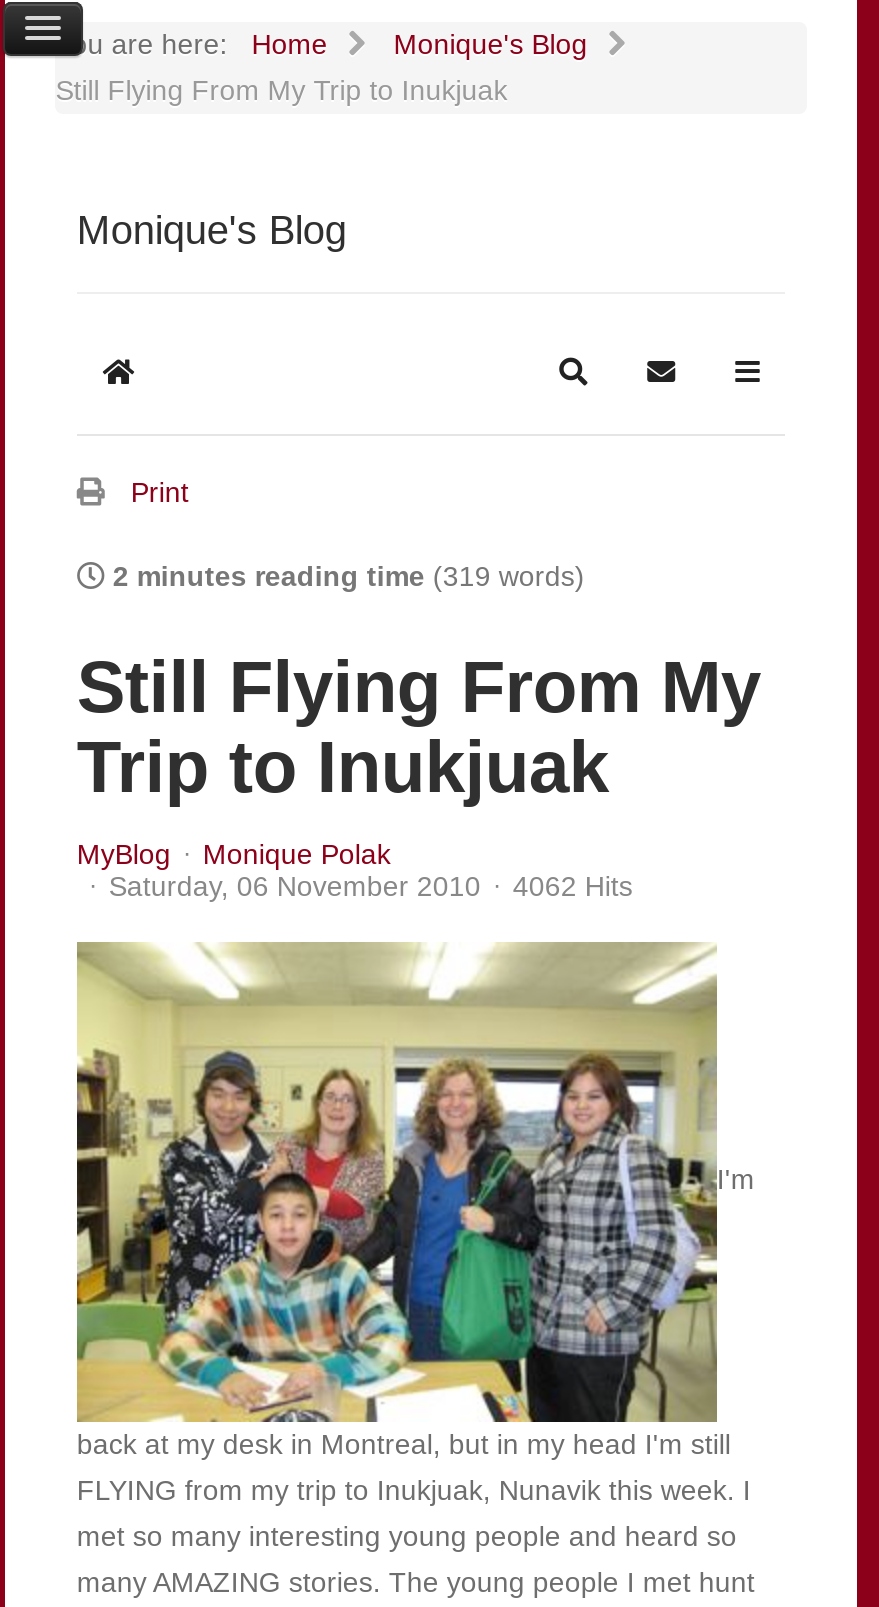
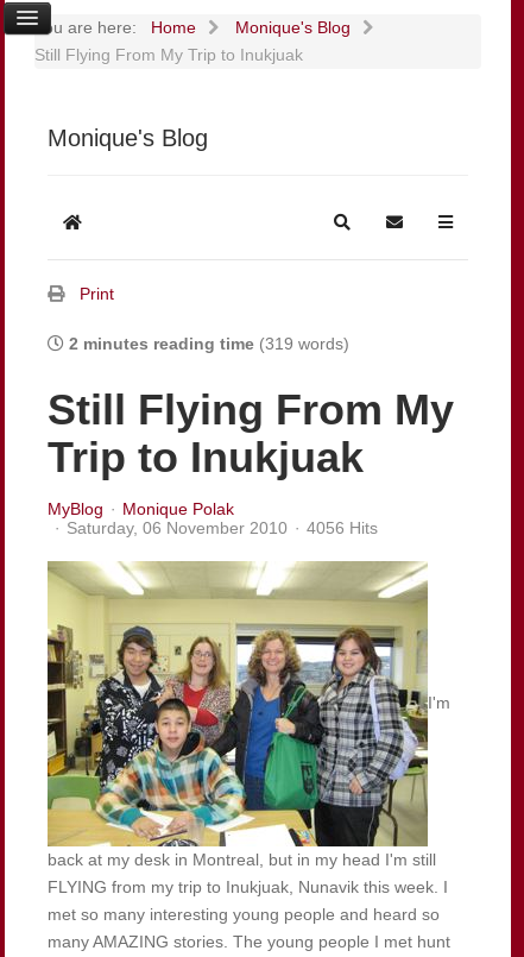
- Saturday, 06 November 2010 4062 Hits
+ Saturday, 06 November 2010 4056 Hits
